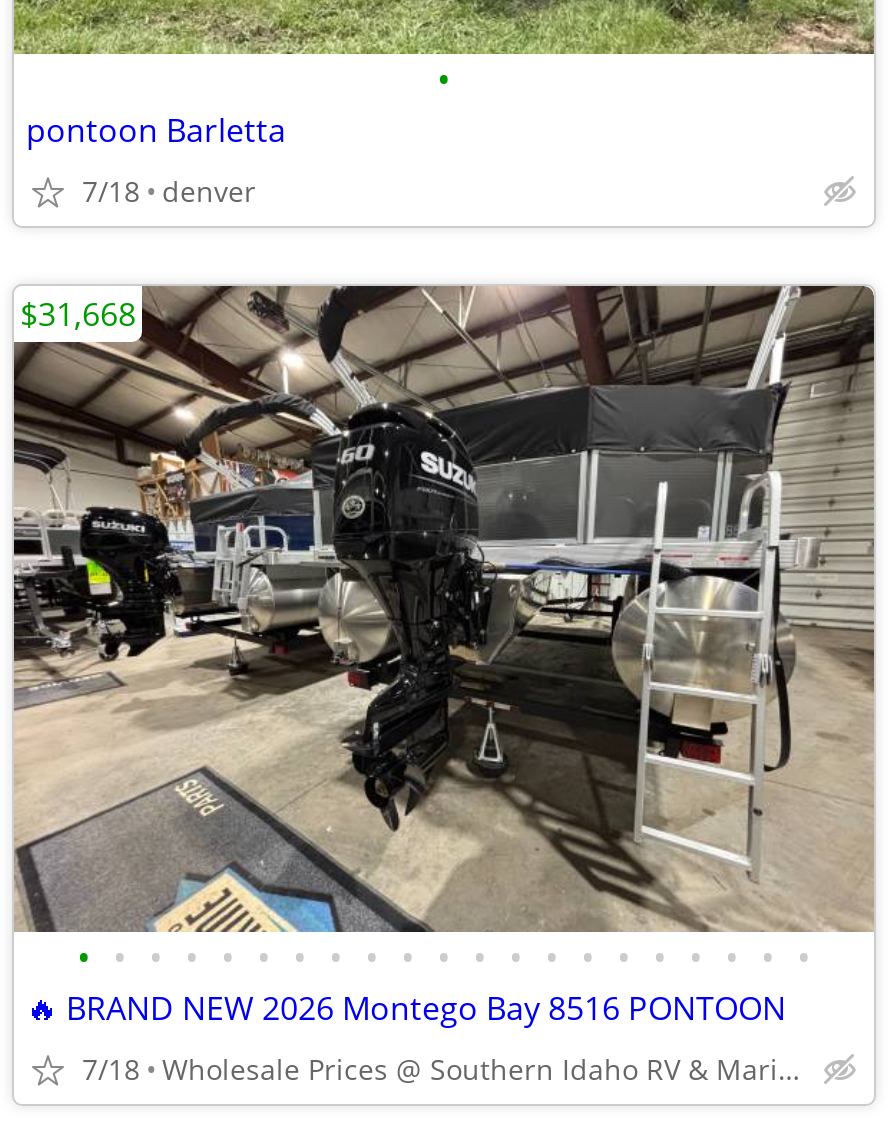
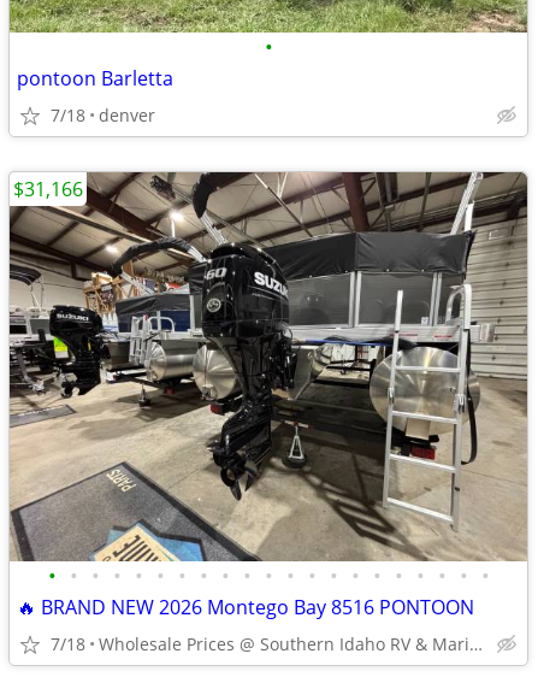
- $31,668
+ $31,166
